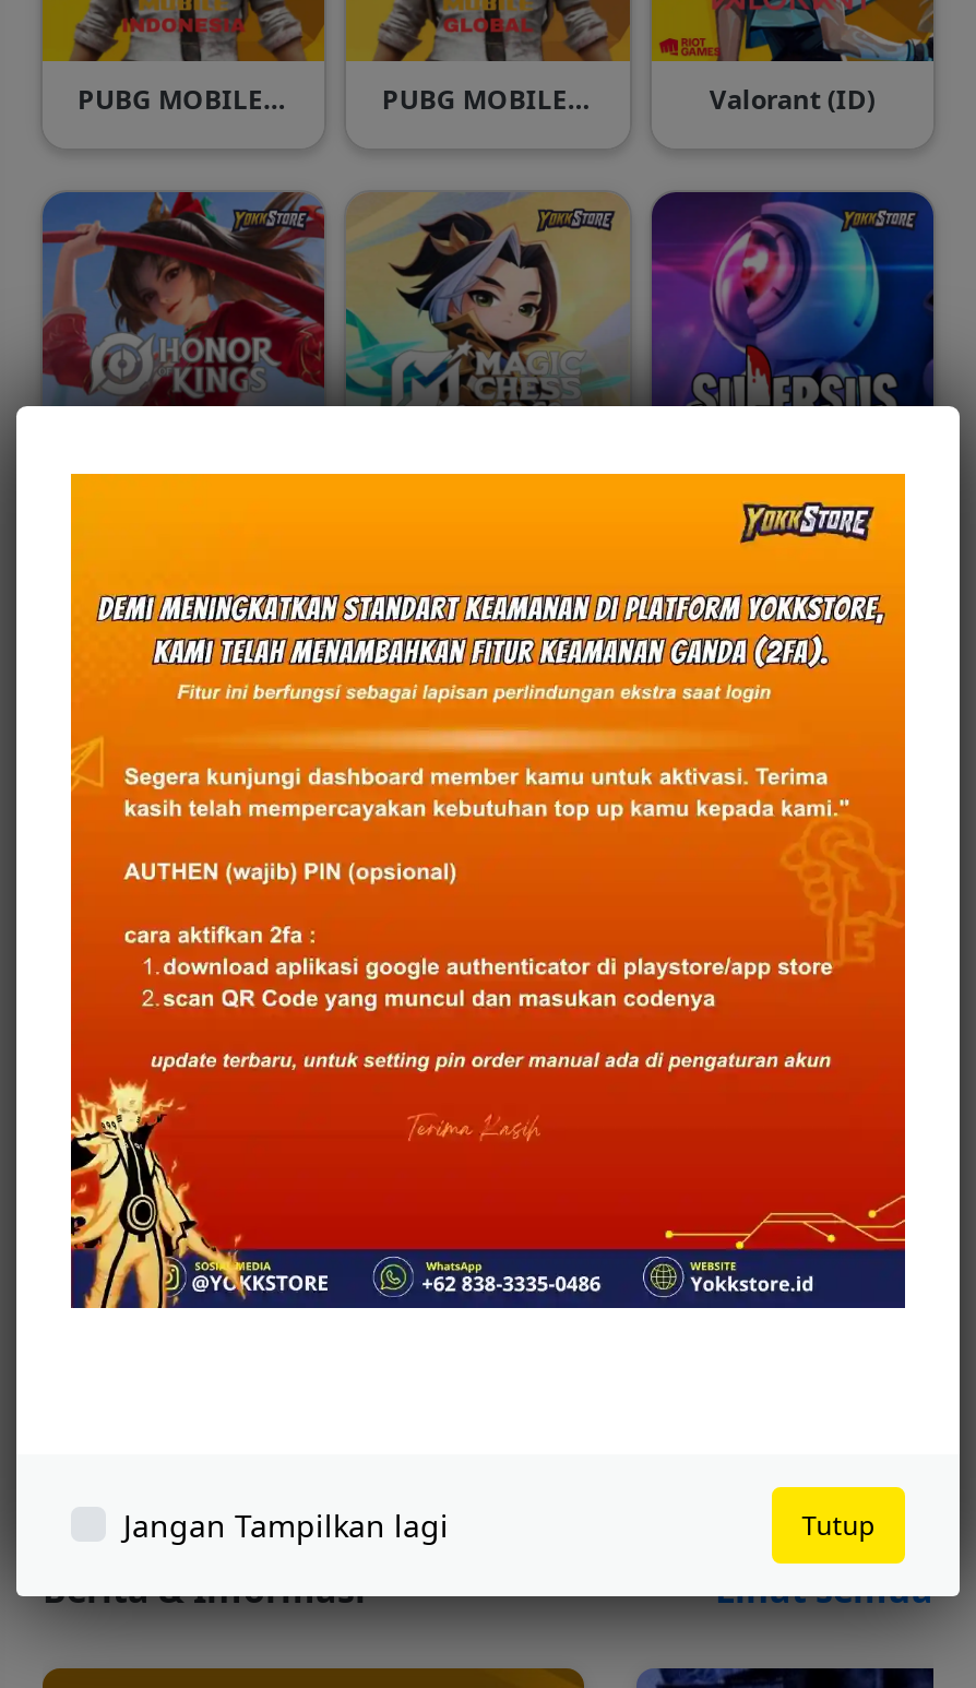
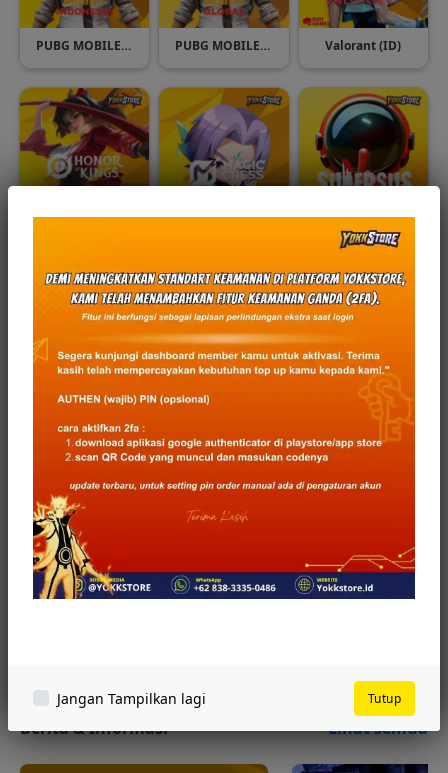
- [image]
+ [image]

- [image]
+ [image]

- [image]
+ [image]
